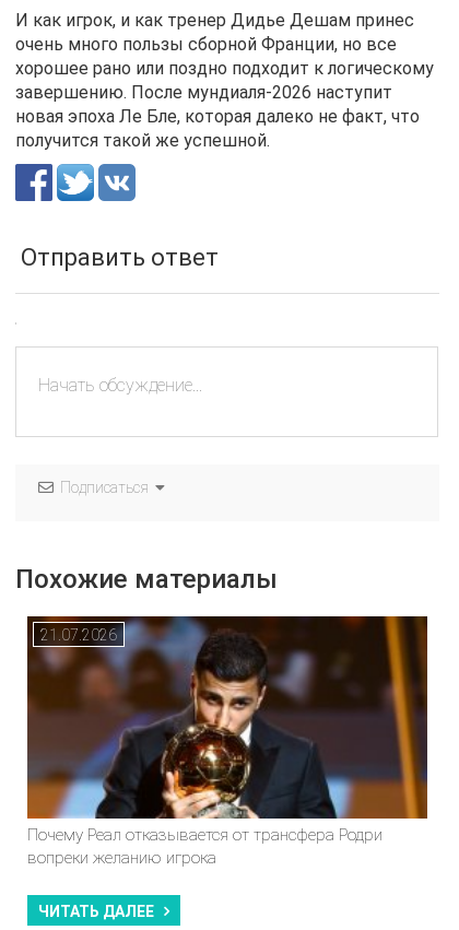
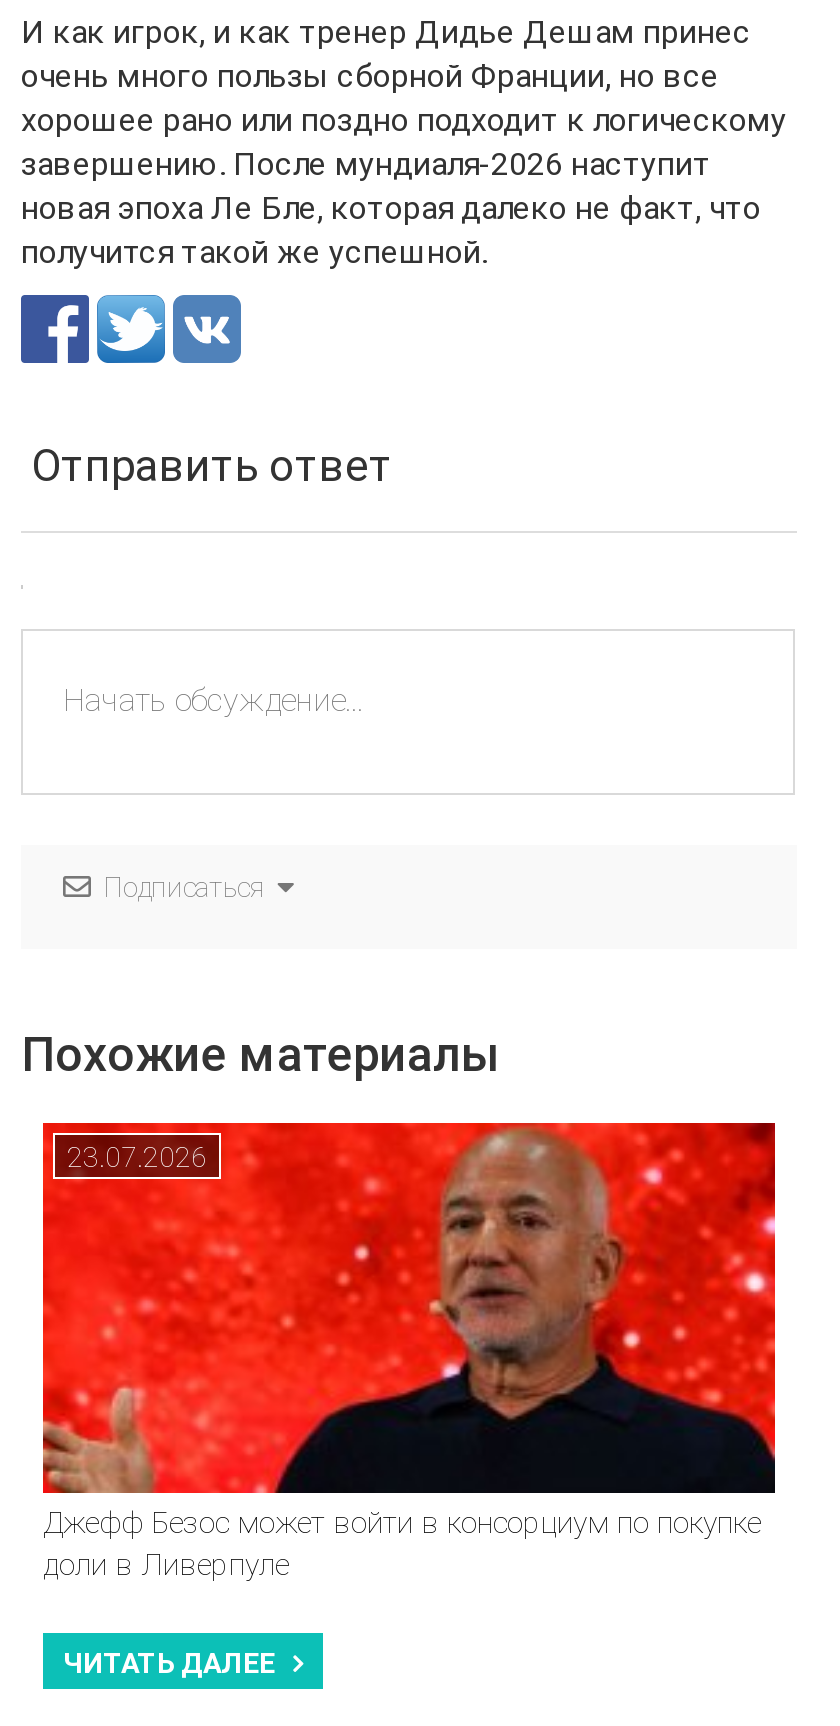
- [image]
- 21.07.2026
+ [image]
+ 23.07.2026

- Почему Реал отказывается от трансфера Родри
- вопреки желанию игрока
+ Джефф Безос может войти в консорциум по покупке
+ доли в Ливерпуле
